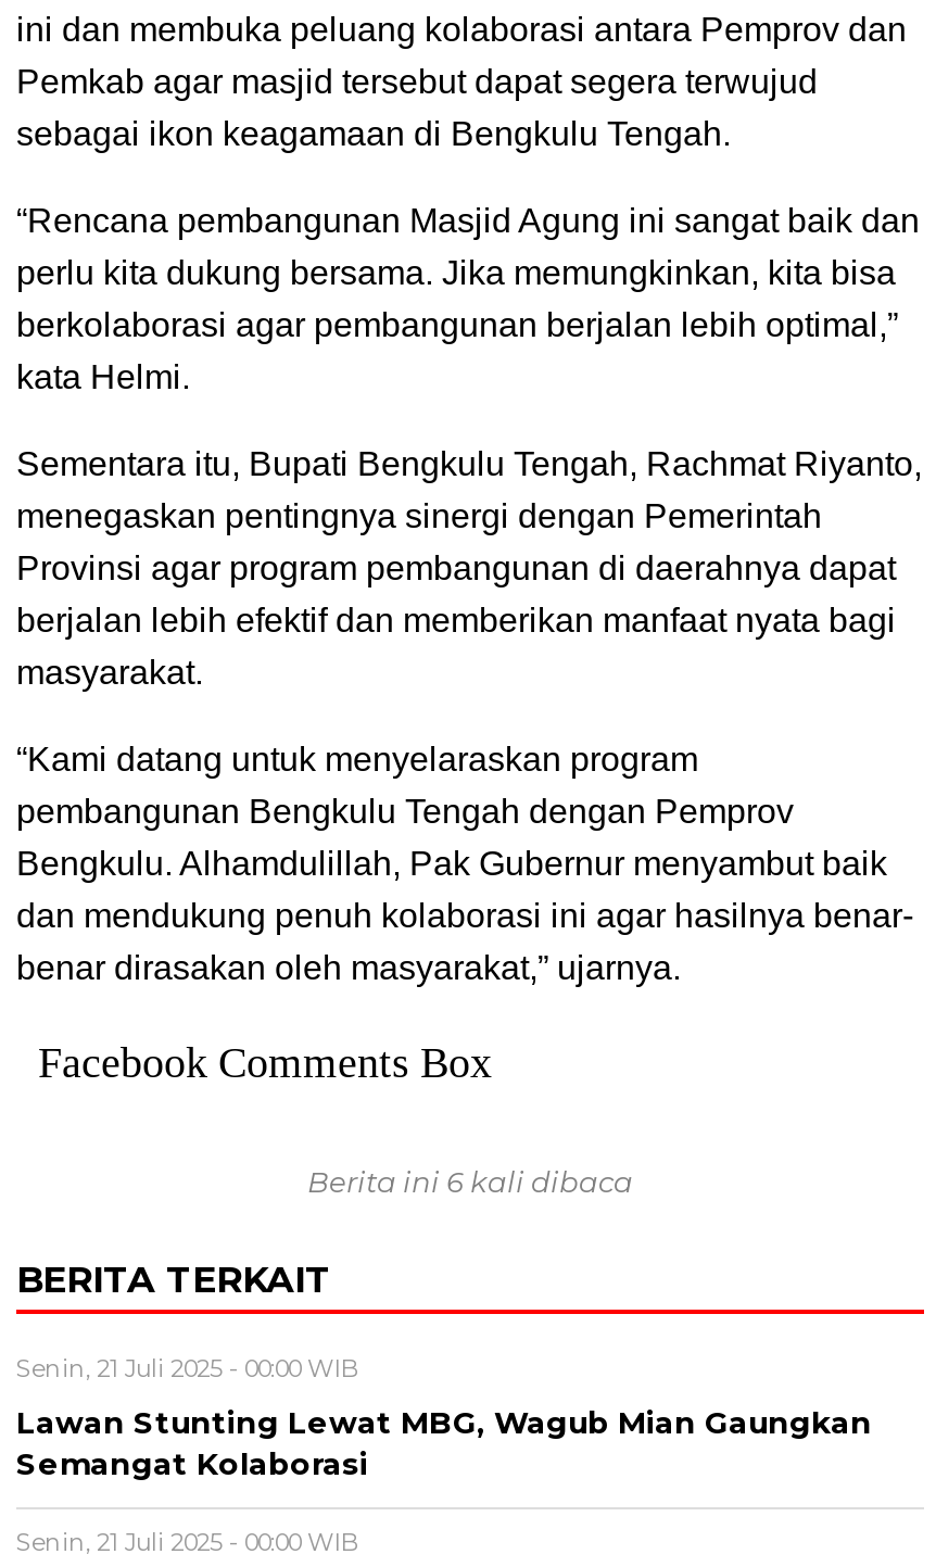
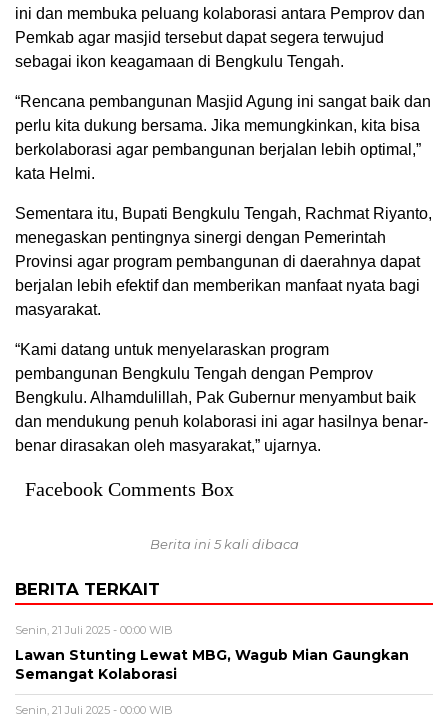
- Berita ini 6 kali dibaca
+ Berita ini 5 kali dibaca
